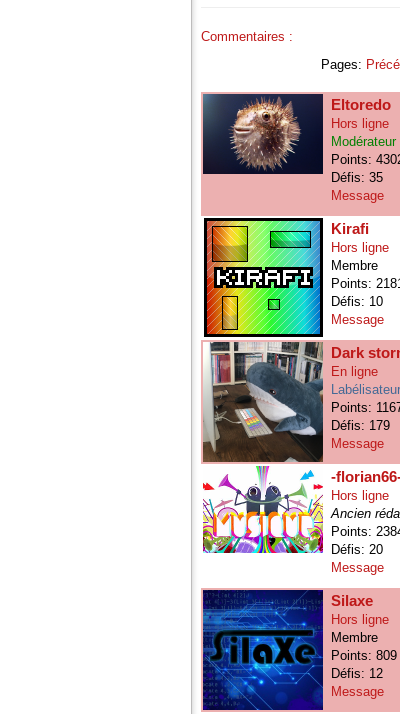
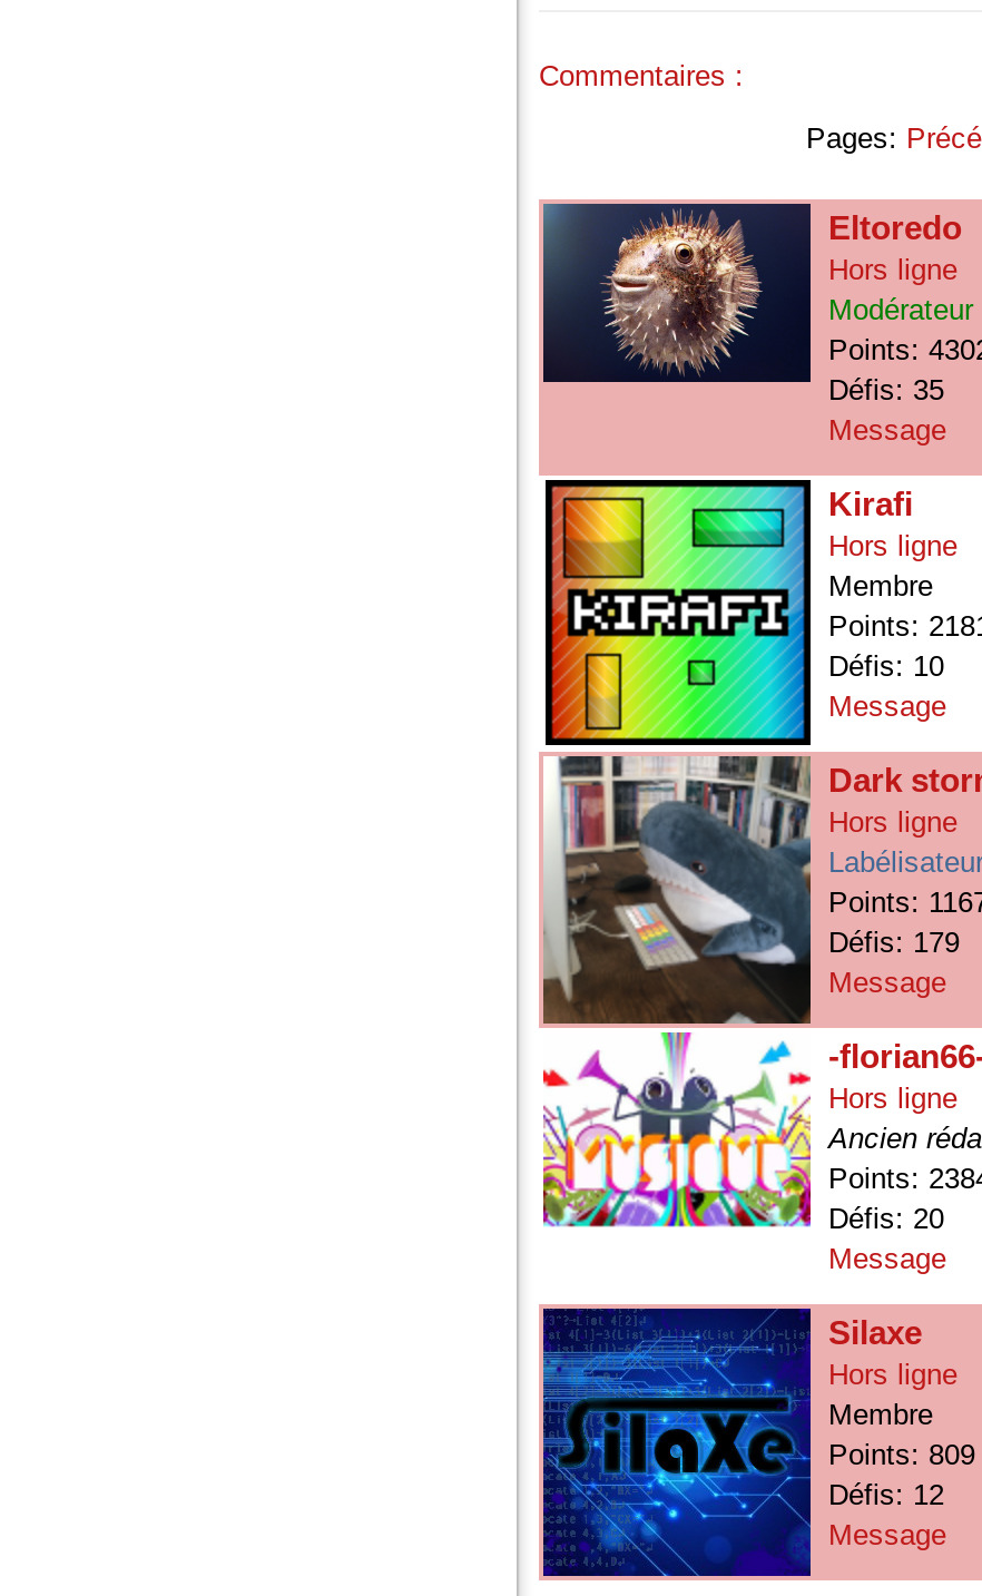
- En ligne
+ Hors ligne
